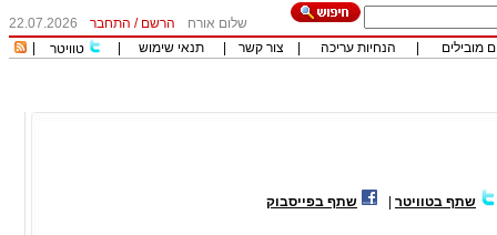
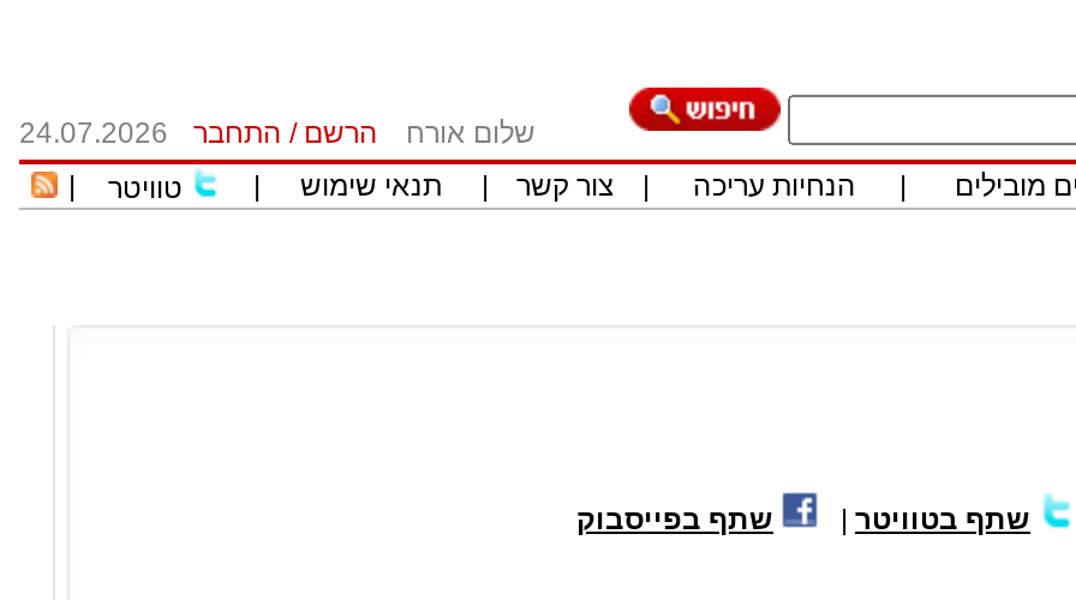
- שלום אורח הרשם / התחבר 22.07.2026
+ שלום אורח הרשם / התחבר 24.07.2026
